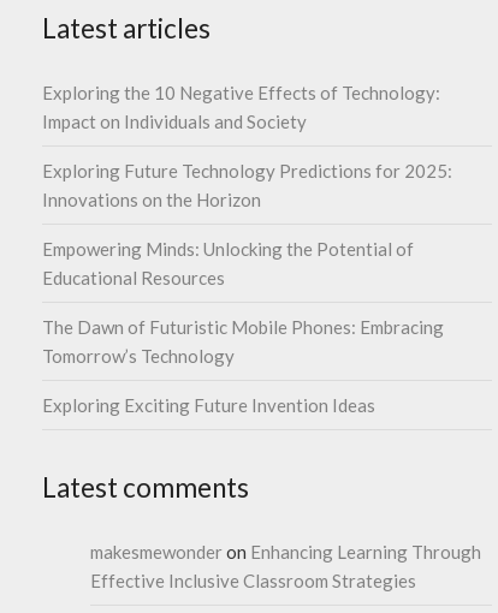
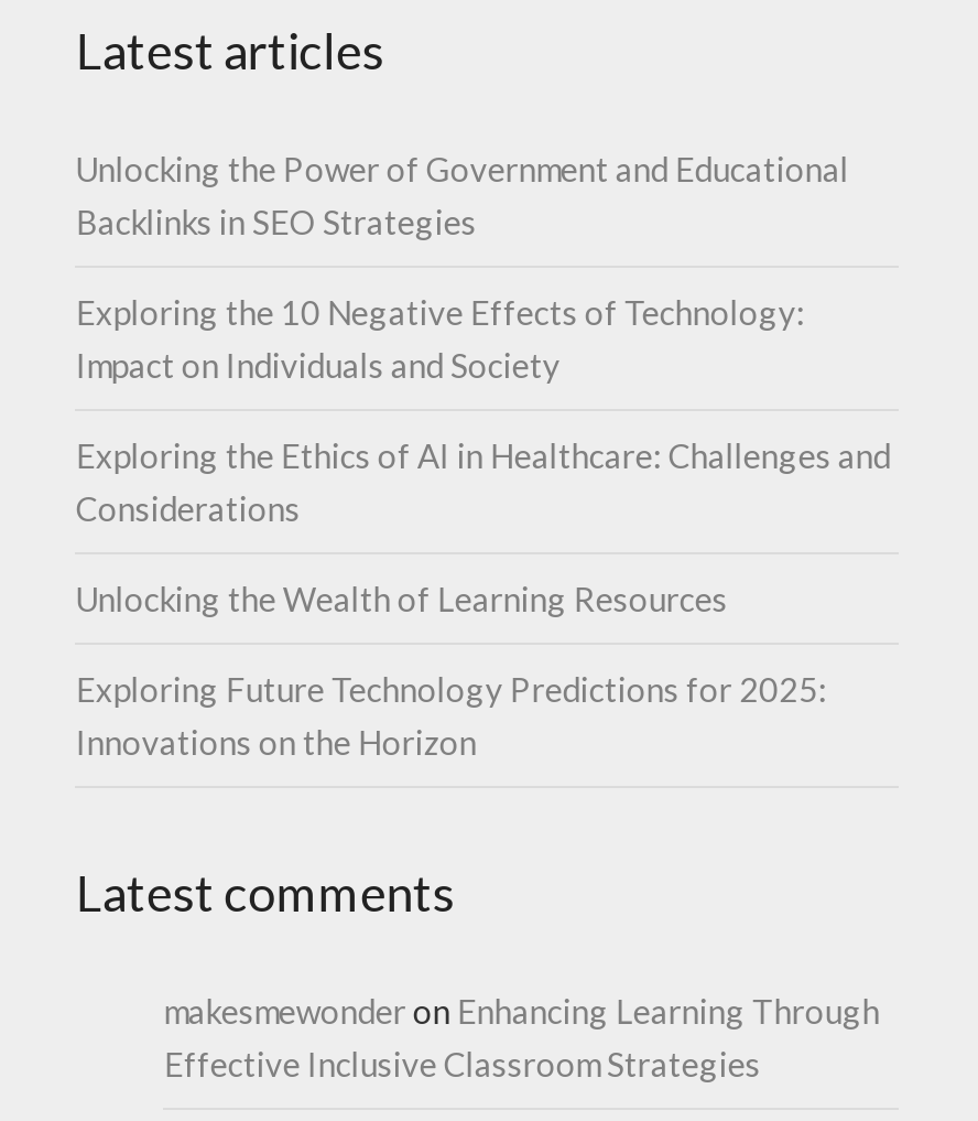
+ Unlocking the Power of Government and Educational
+ Backlinks in SEO Strategies

moved down: Exploring the 10 Negative Effects of Technology: | Impact on Individuals and Society

+ Exploring the Ethics of AI in Healthcare: Challenges and
+ Considerations
+ Unlocking the Wealth of Learning Resources

moved down: Exploring Future Technology Predictions for 2025: | Innovations on the Horizon

- Empowering Minds: Unlocking the Potential of
- Educational Resources
- The Dawn of Futuristic Mobile Phones: Embracing
- Tomorrow’s Technology
- Exploring Exciting Future Invention Ideas
